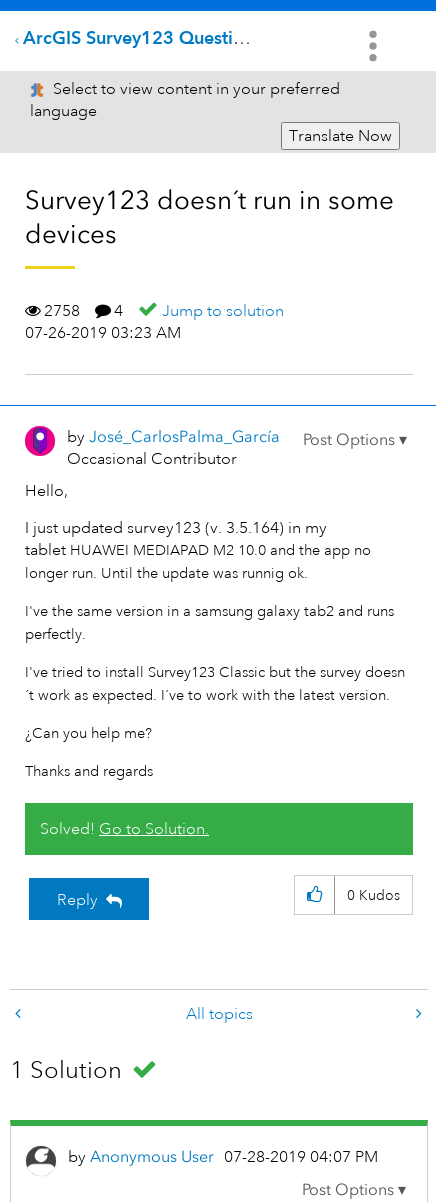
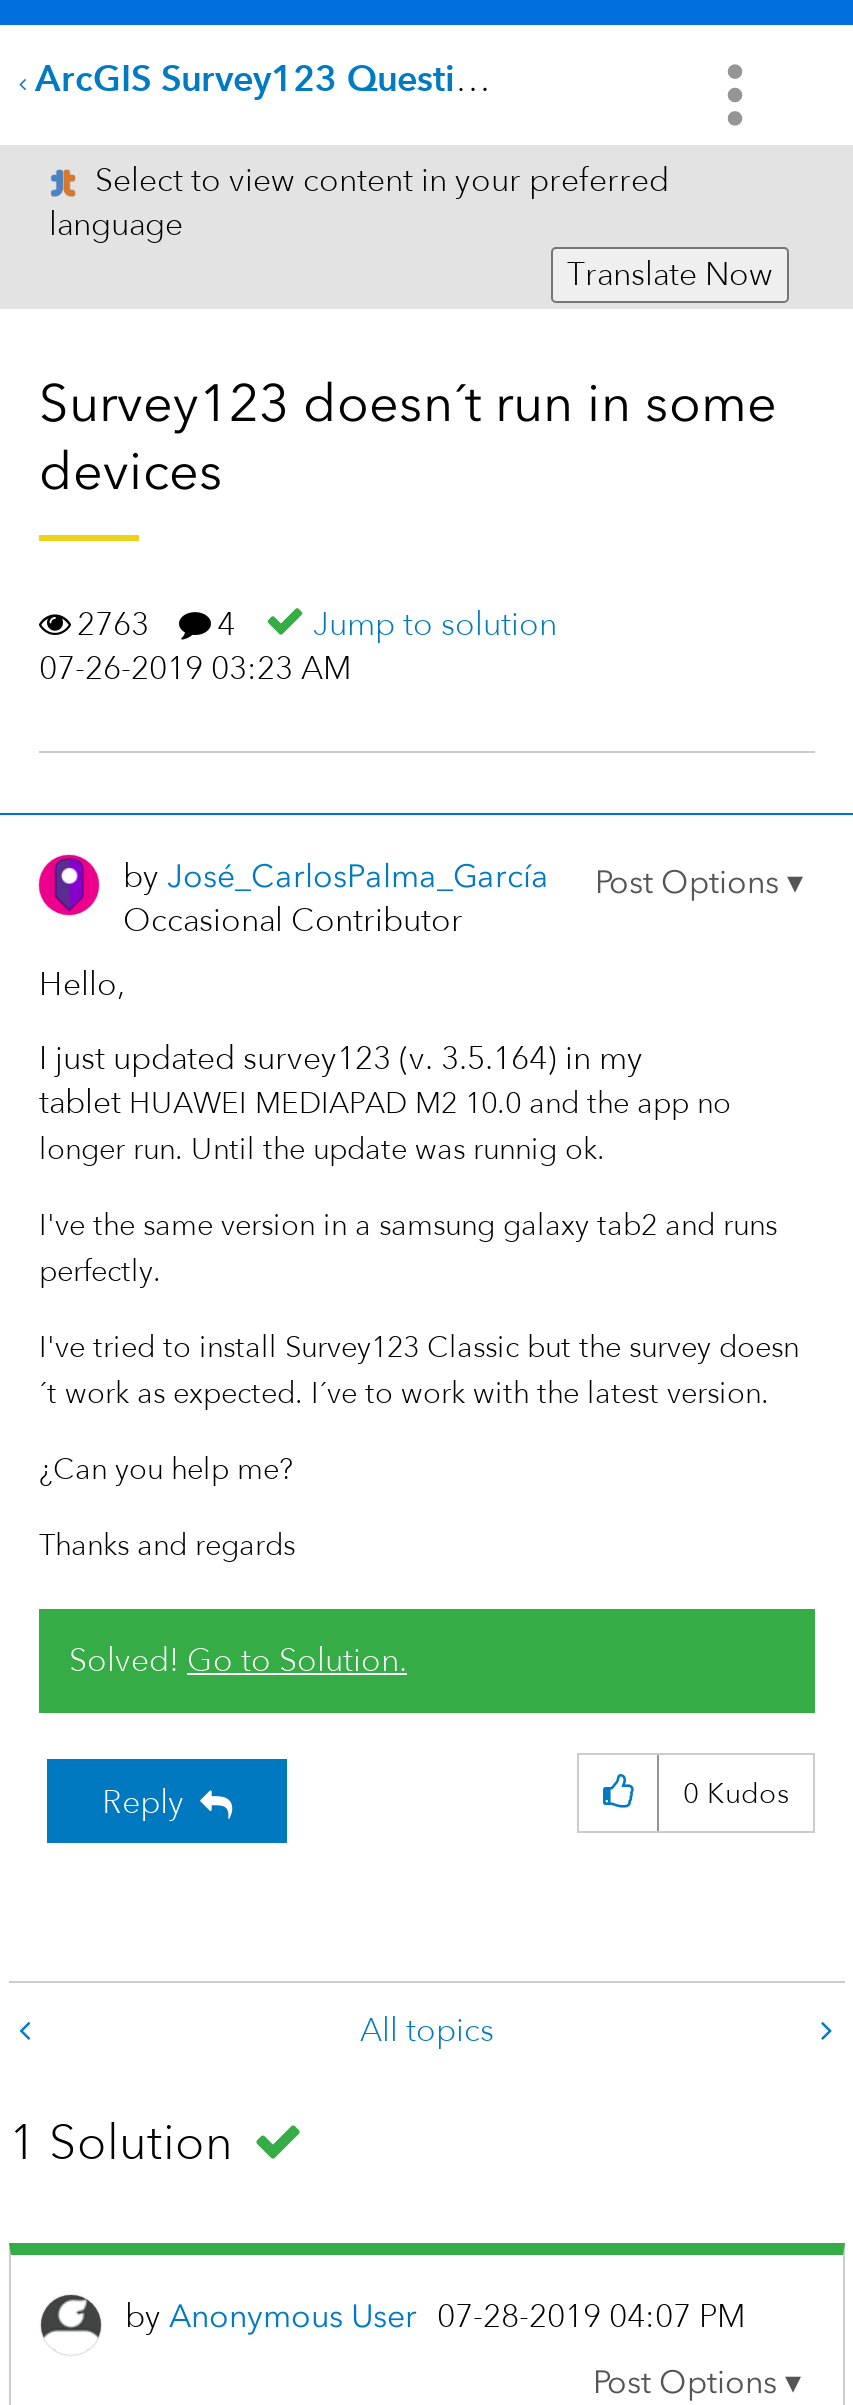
- 2758 4 Jump to solution
+ 2763 4 Jump to solution
